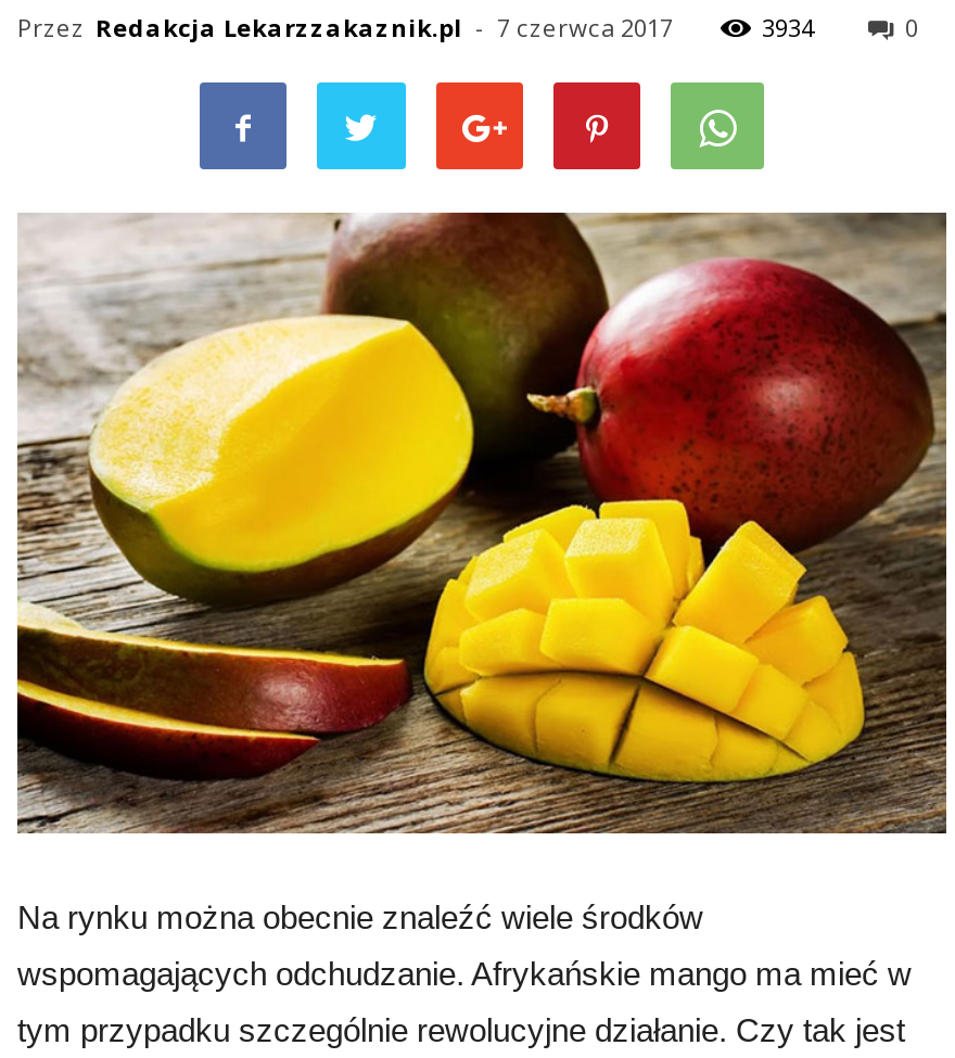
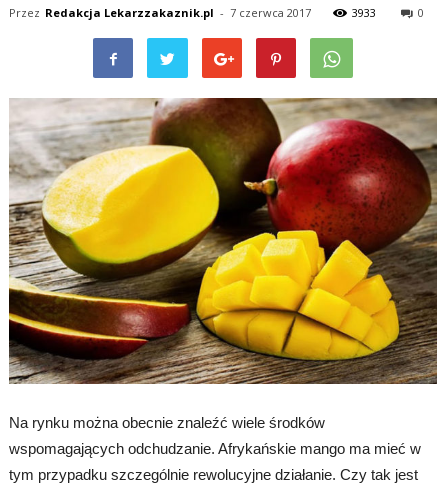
- 3934
+ 3933
